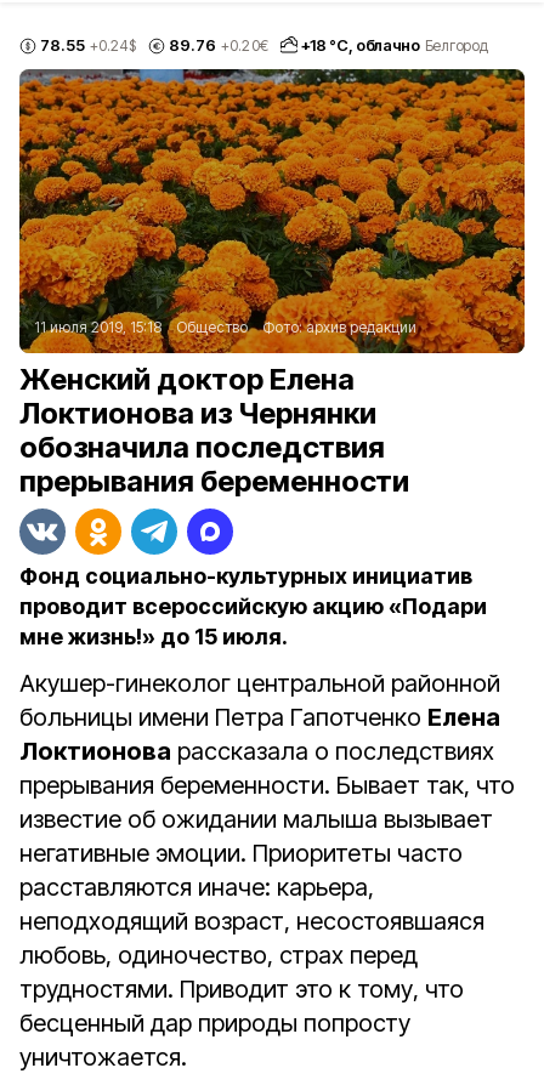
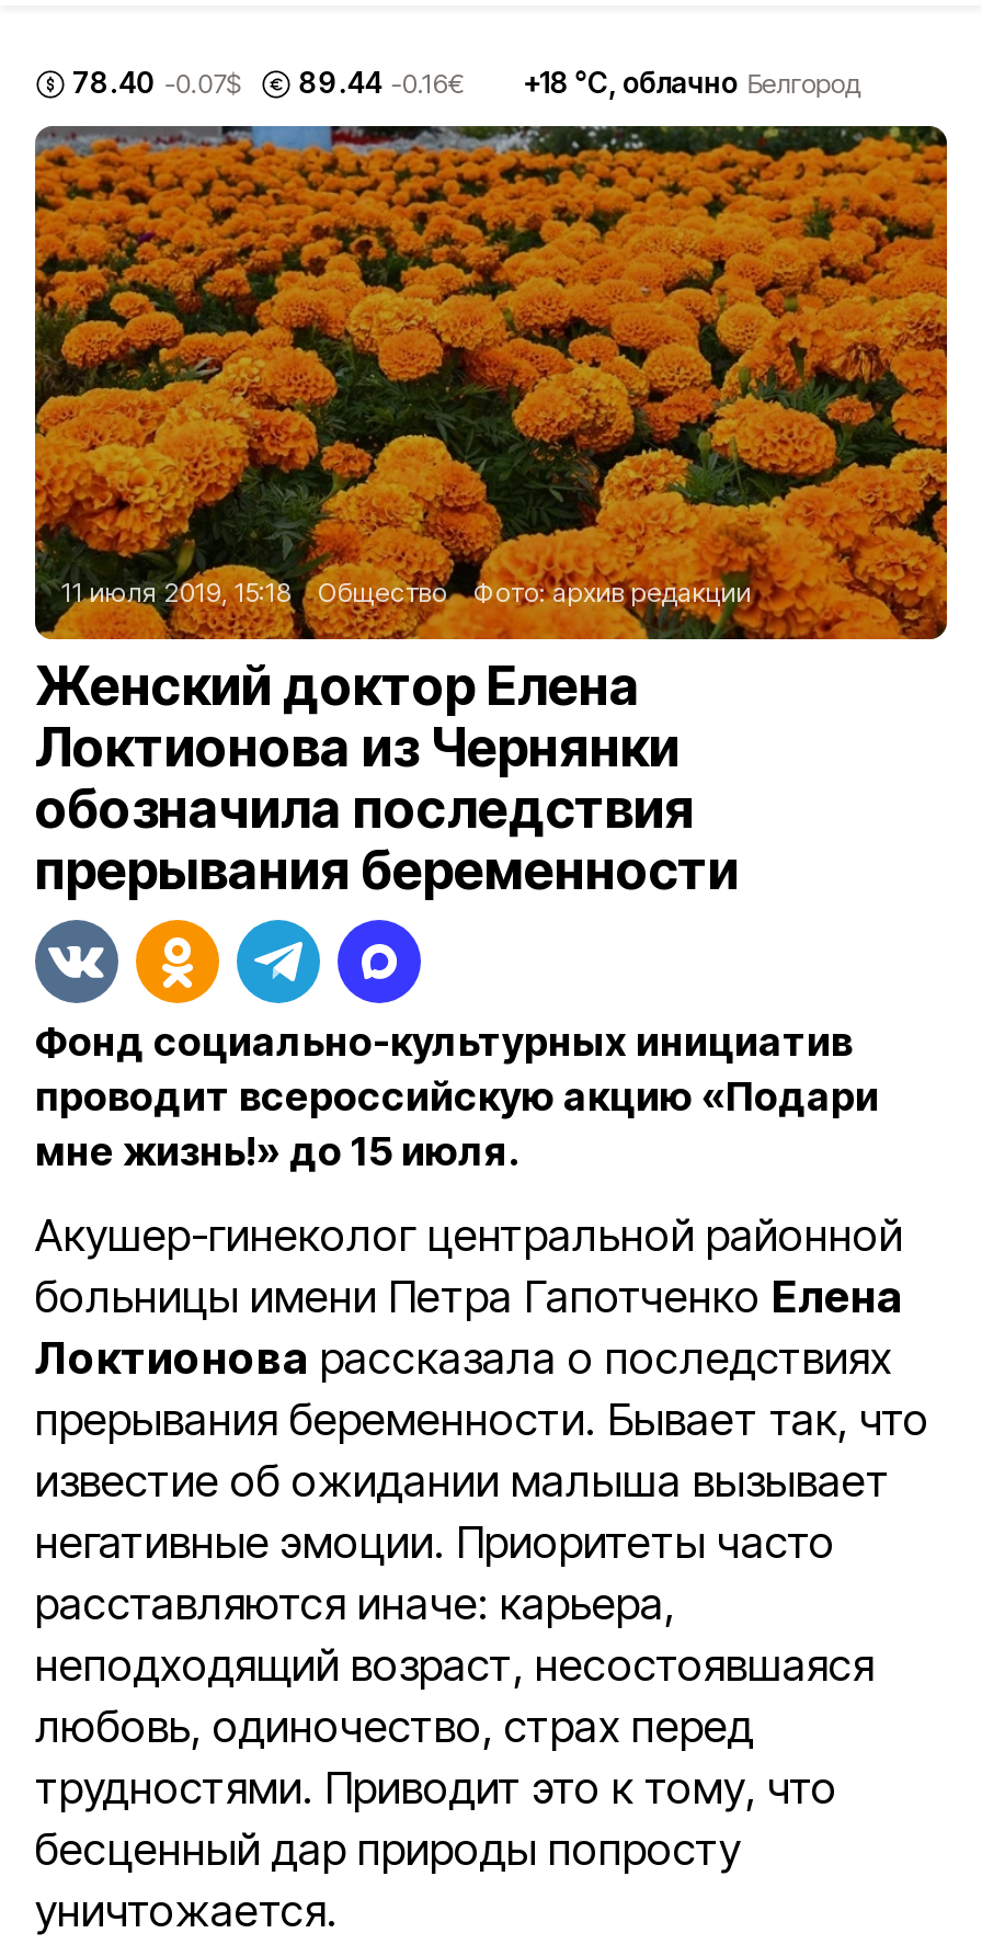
- 78.55 +0.24$
+ 78.40 -0.07$

- 89.76 +0.20€
+ 89.44 -0.16€
